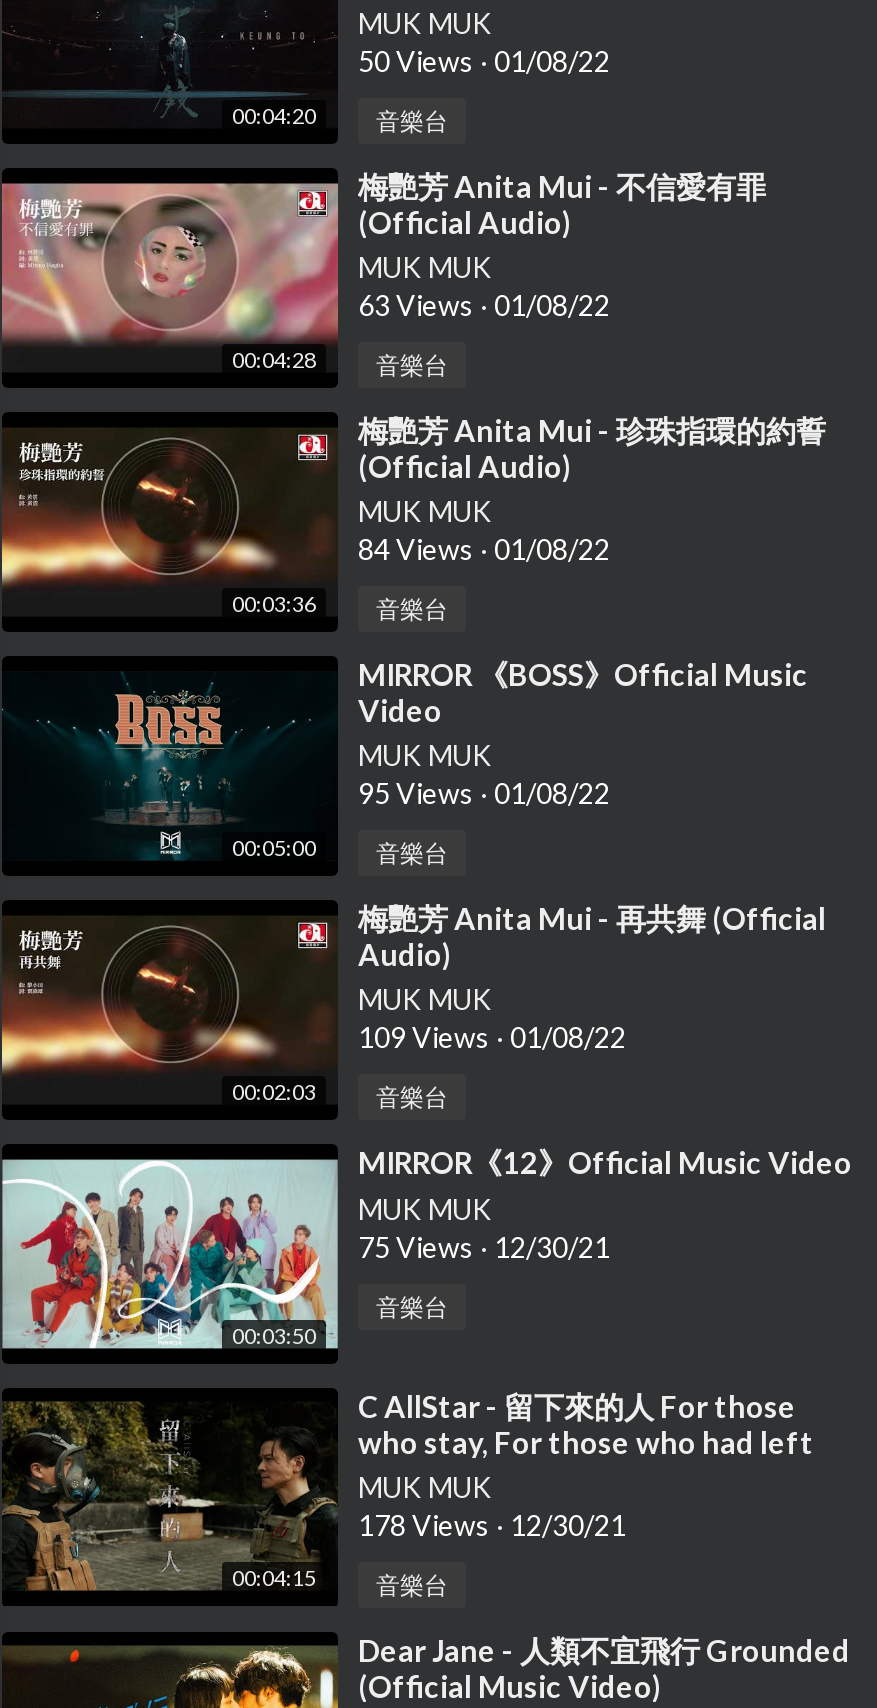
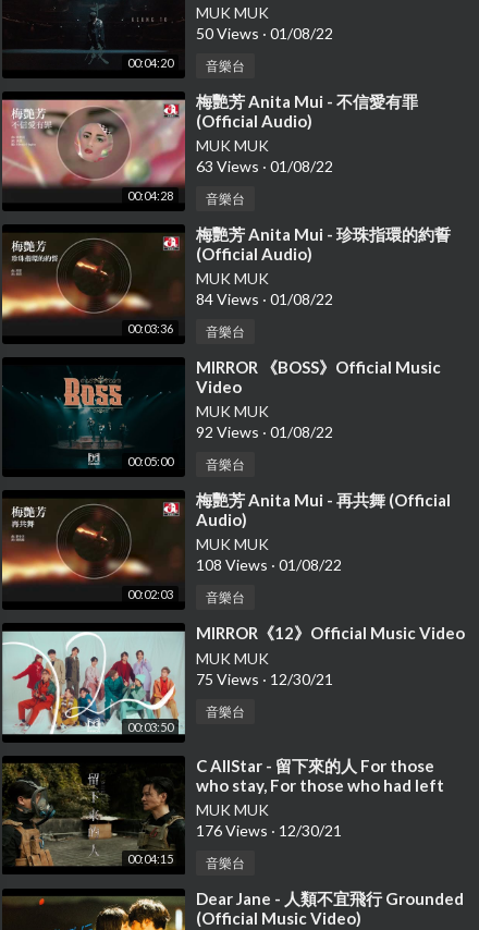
- 95 Views · 01/08/22
+ 92 Views · 01/08/22

- 109 Views · 01/08/22
+ 108 Views · 01/08/22

- 178 Views · 12/30/21
+ 176 Views · 12/30/21
